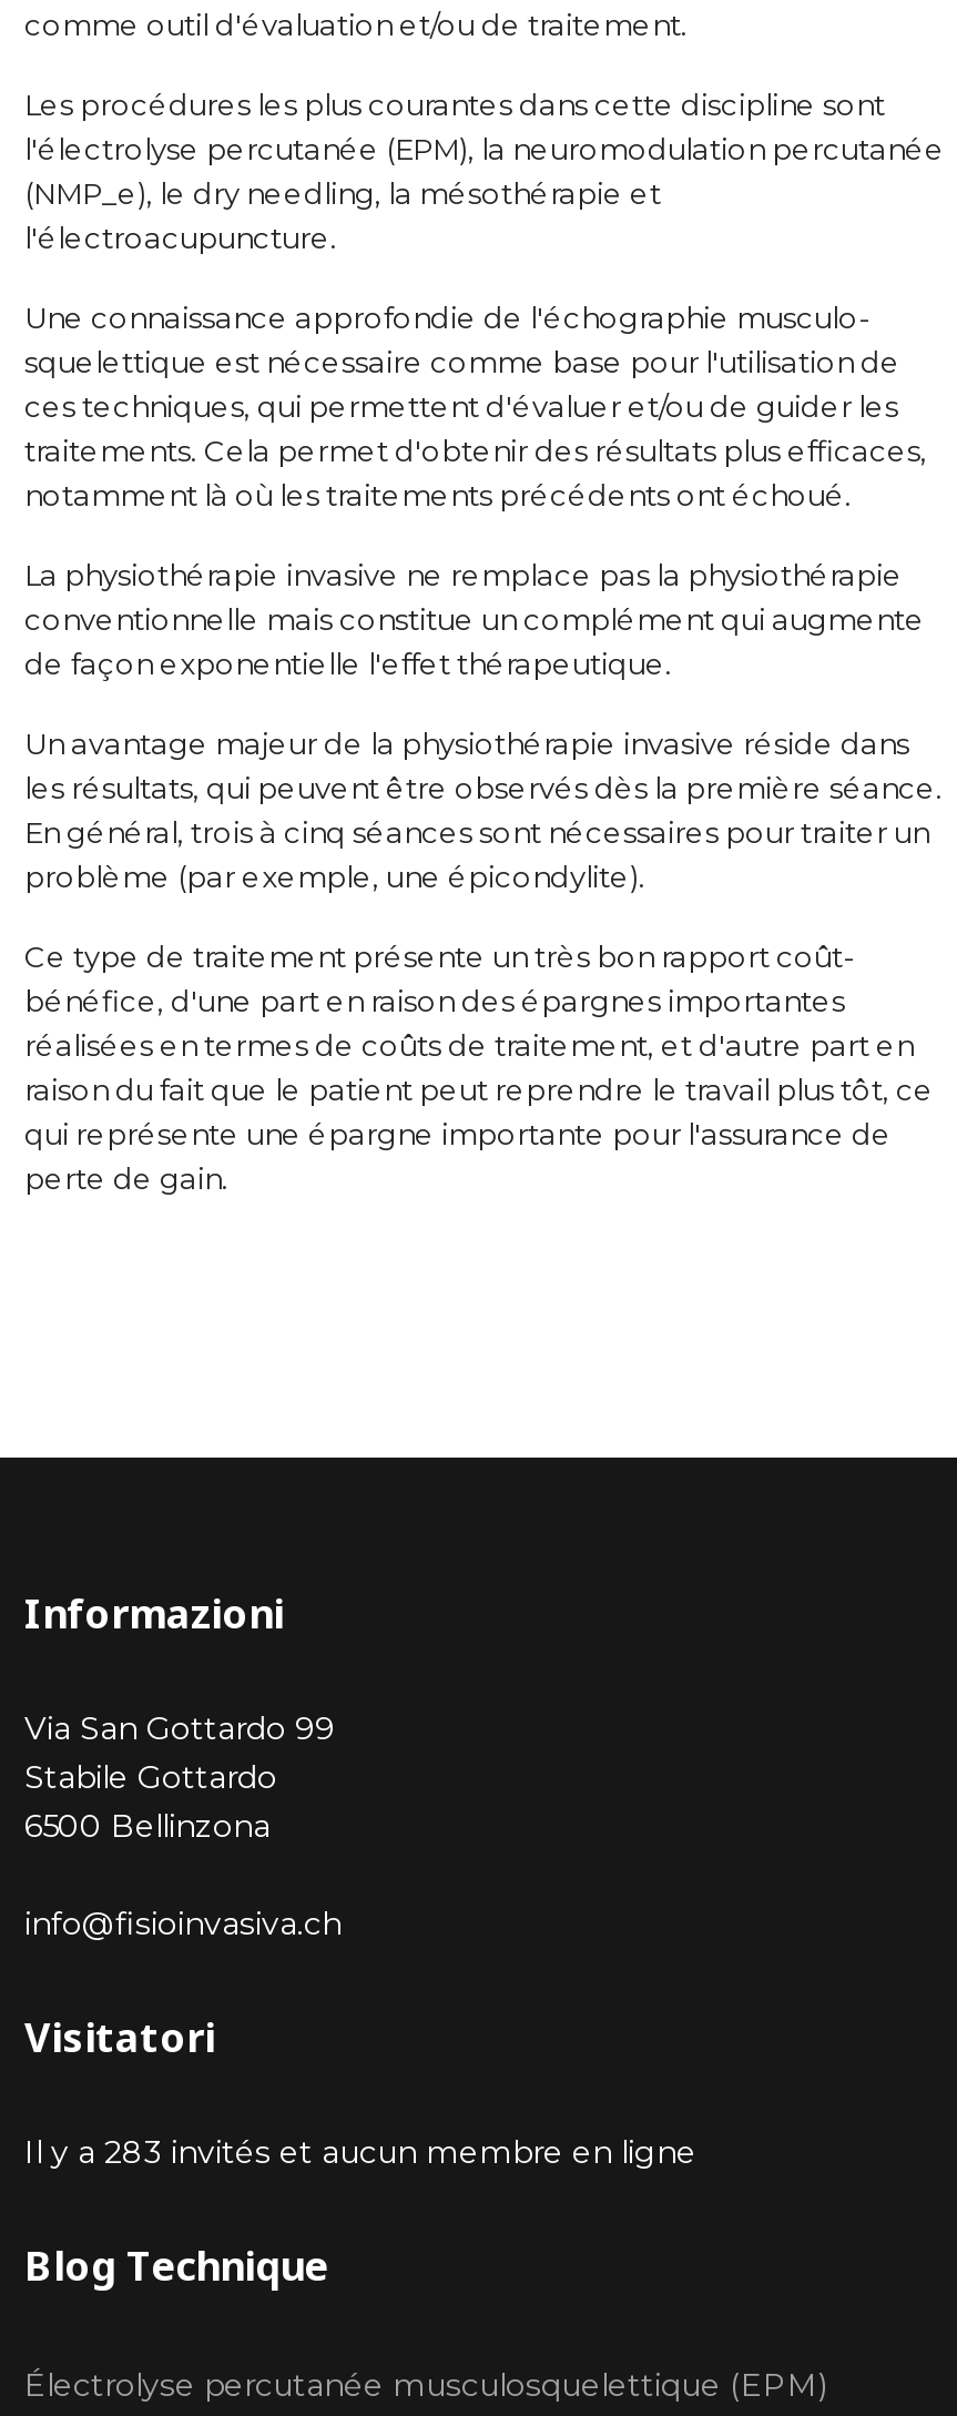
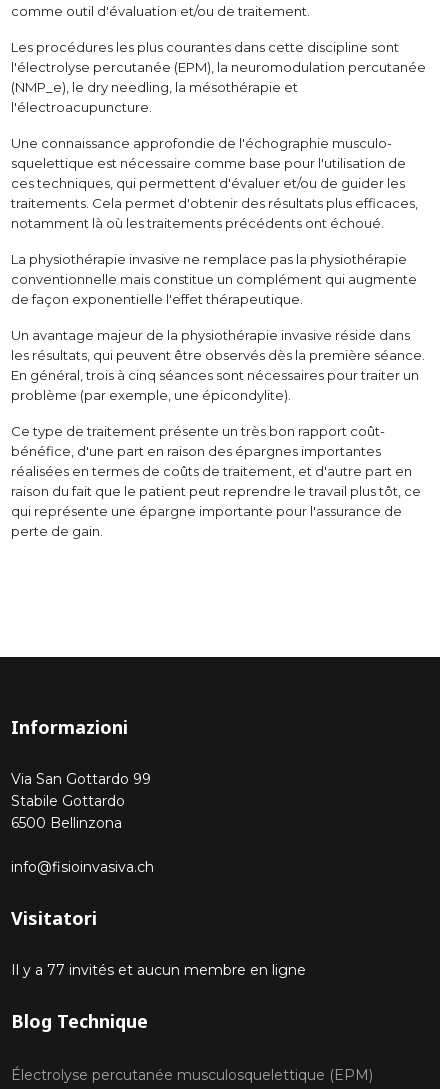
- Il y a 283 invités et aucun membre en ligne
+ Il y a 77 invités et aucun membre en ligne
